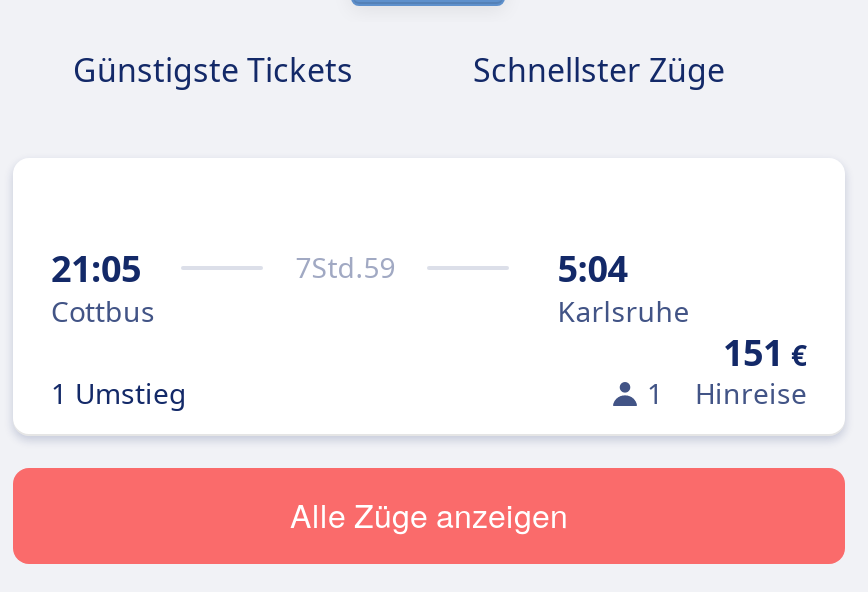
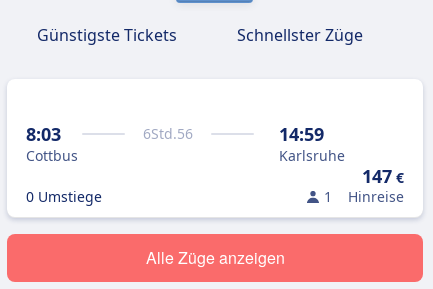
- 21:05
+ 8:03

- 7Std.59
+ 6Std.56

- 5:04
+ 14:59

- 151 €
+ 147 €

- 1 Umstieg
+ 0 Umstiege
